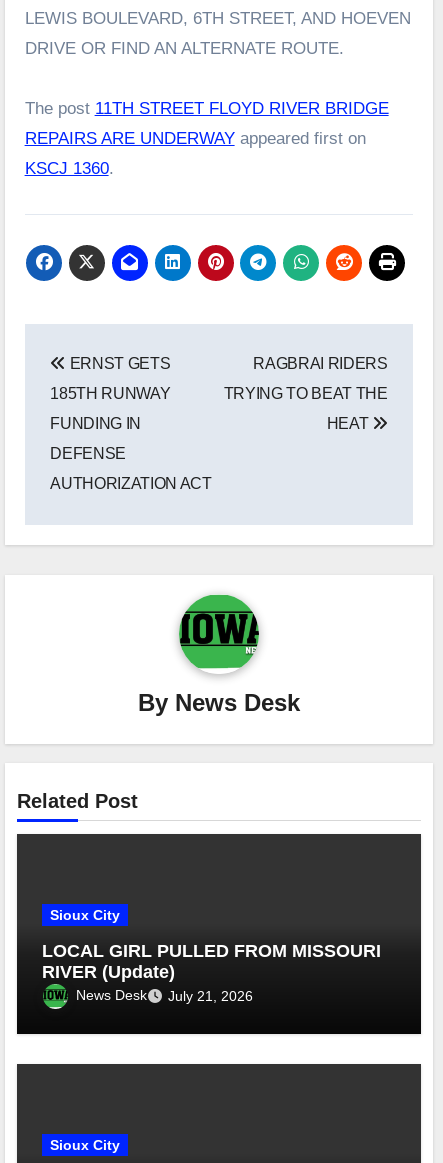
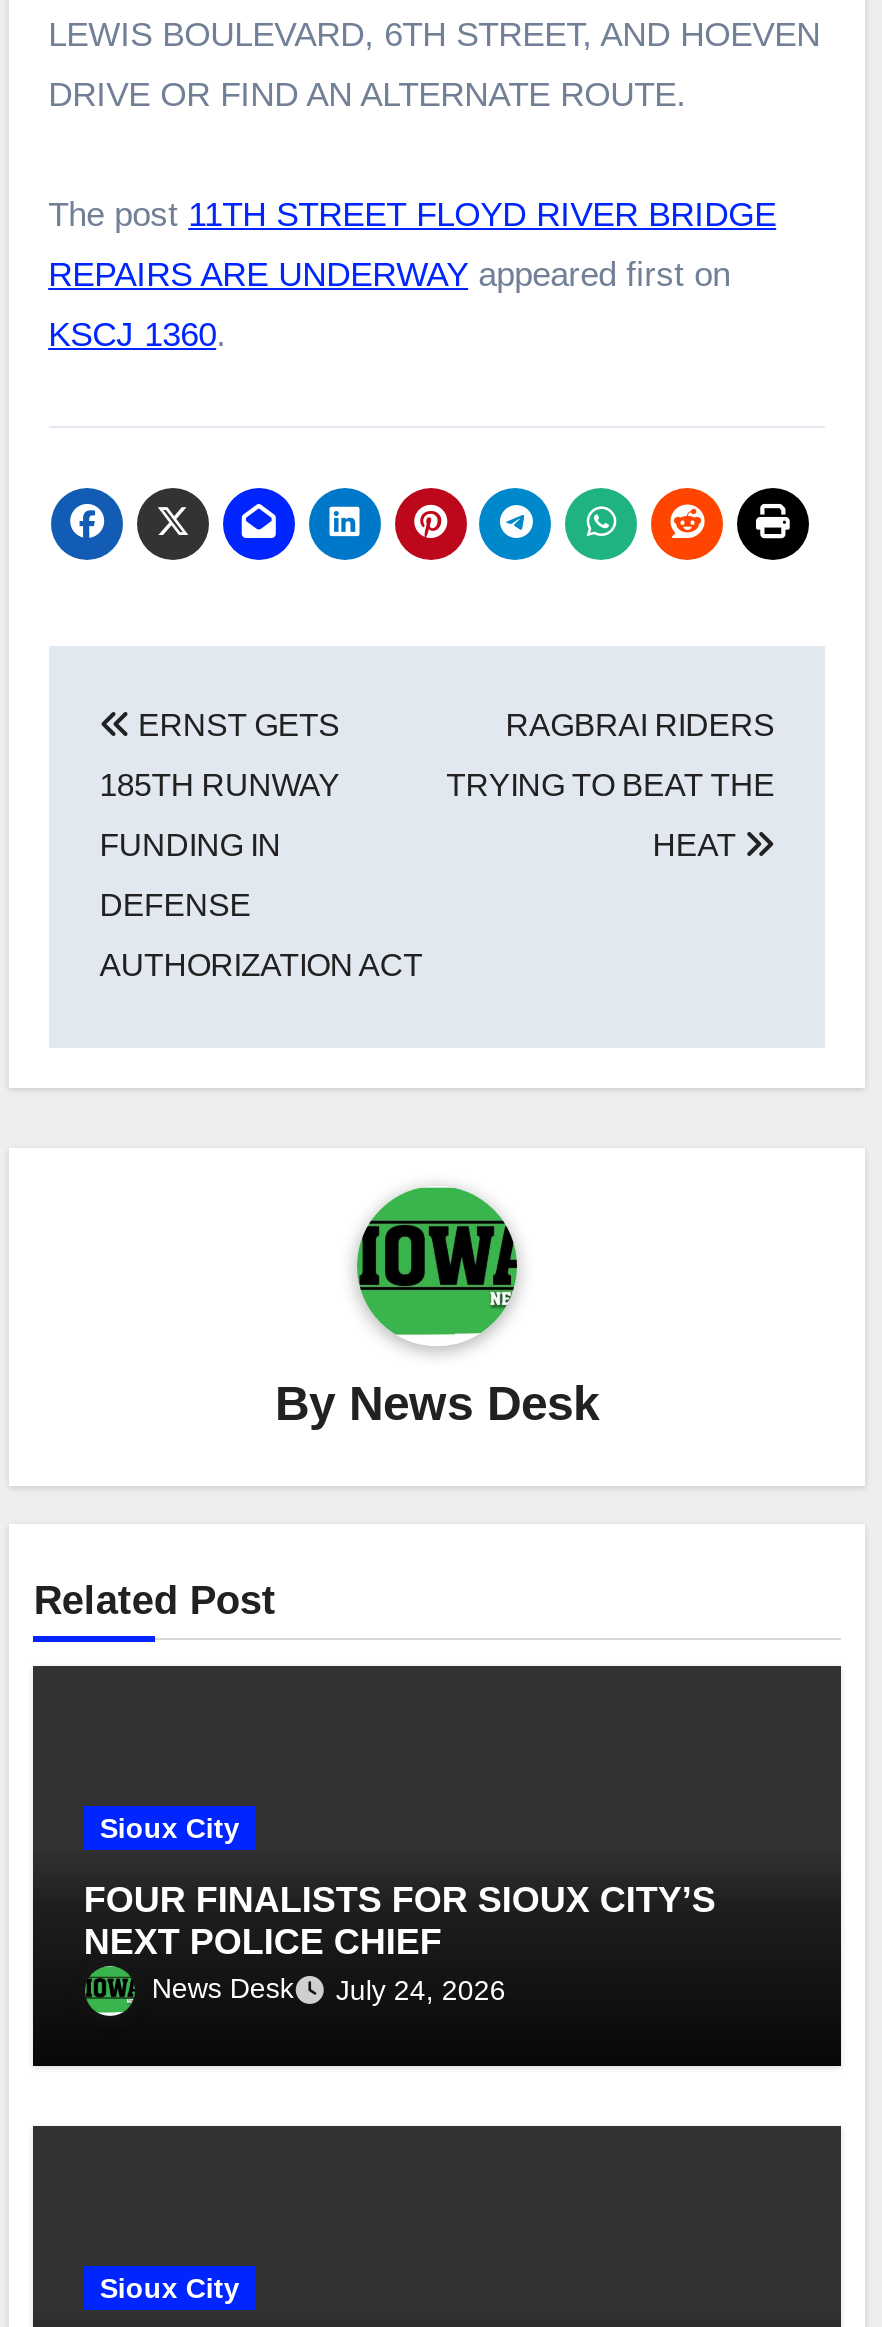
- LOCAL GIRL PULLED FROM MISSOURI
- RIVER (Update)
+ FOUR FINALISTS FOR SIOUX CITY’S
+ NEXT POLICE CHIEF

- News Desk July 21, 2026
+ News Desk July 24, 2026
